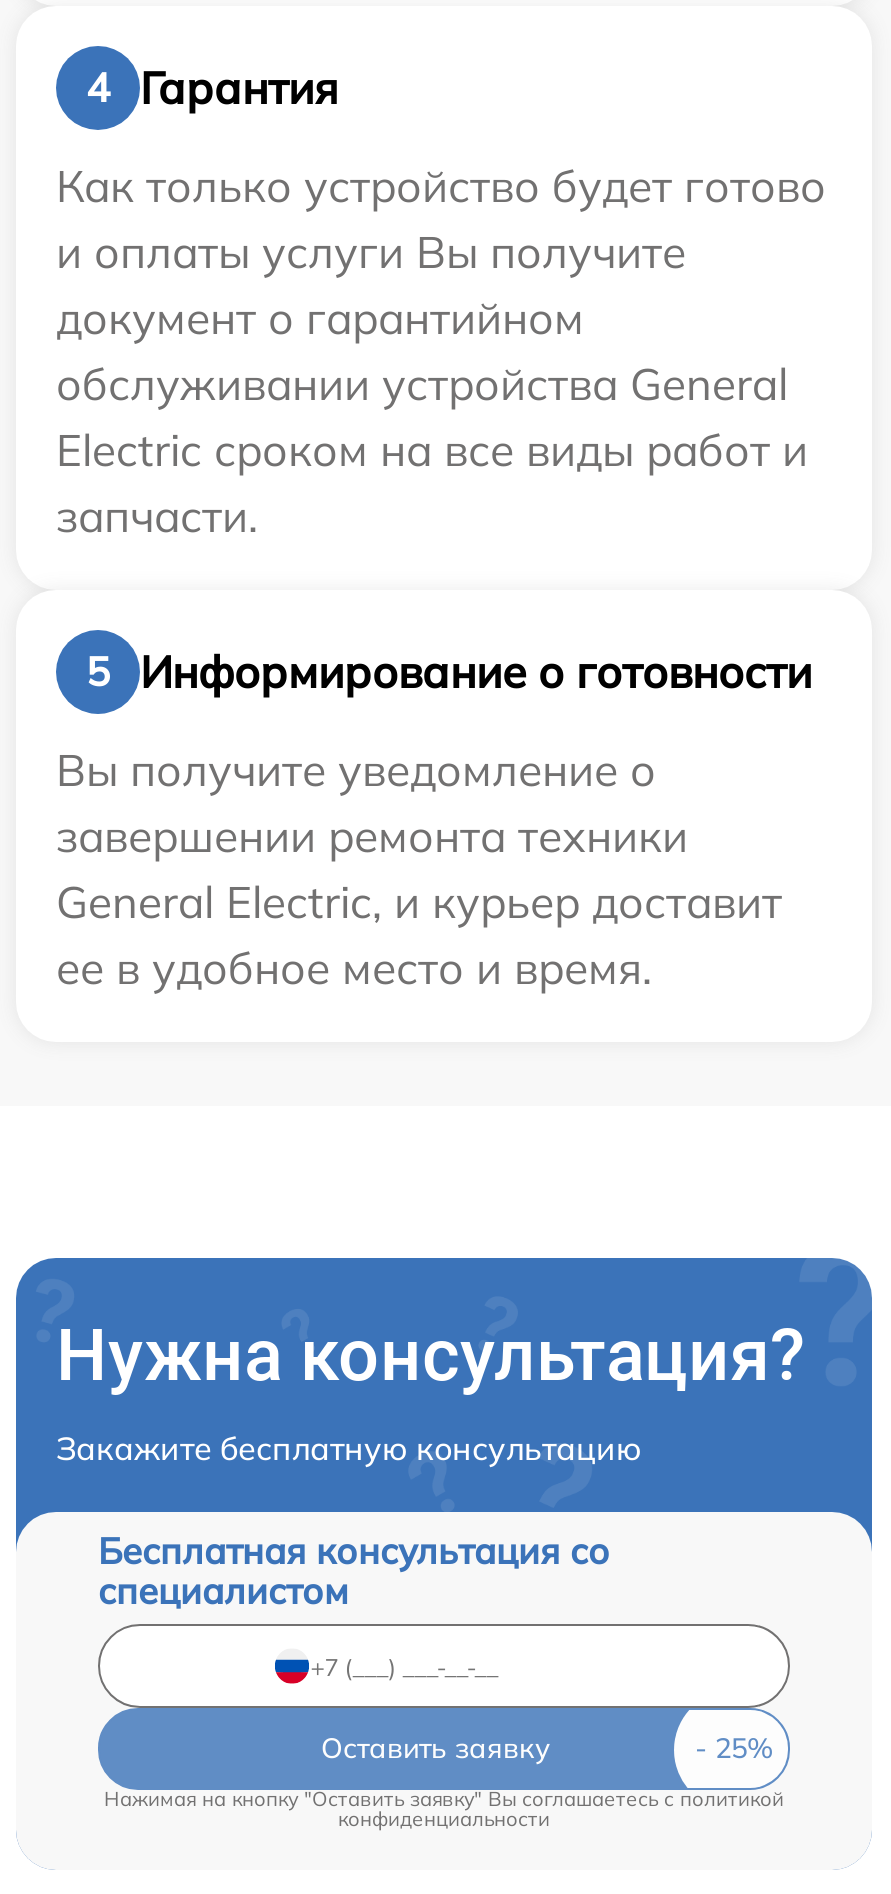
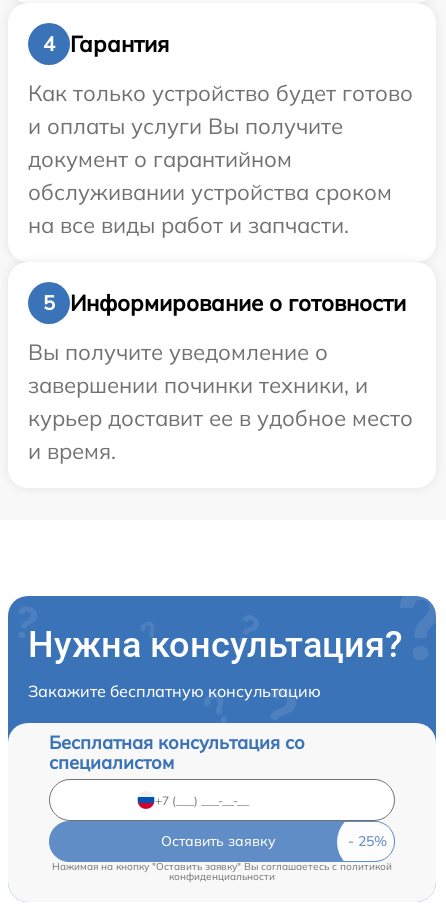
- обслуживании устройства General
- Electric сроком на все виды работ и
- запчасти.
+ обслуживании устройства сроком
+ на все виды работ и запчасти.

- завершении ремонта техники
- General Electric, и курьер доставит
- ее в удобное место и время.
+ завершении починки техники, и
+ курьер доставит ее в удобное место
+ и время.
